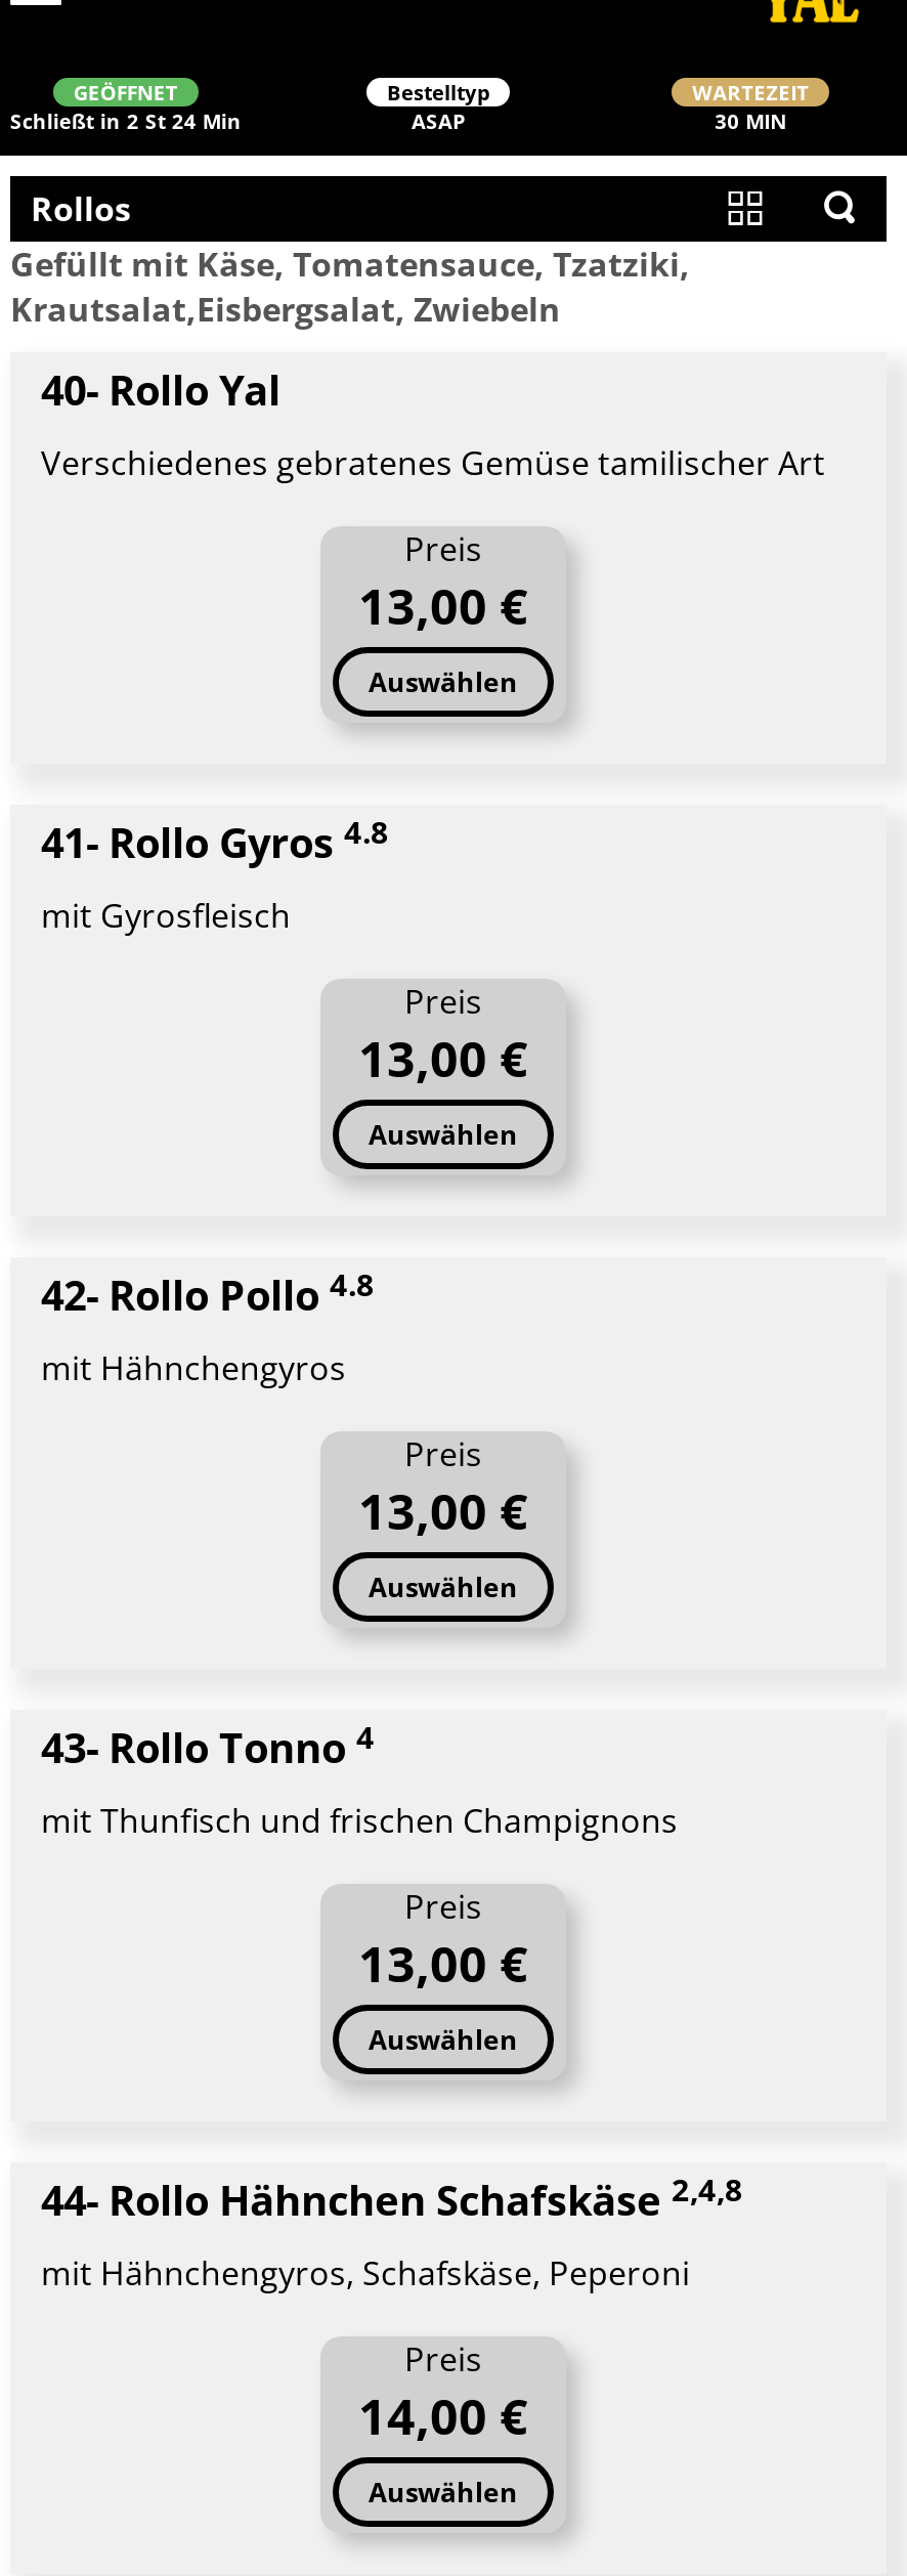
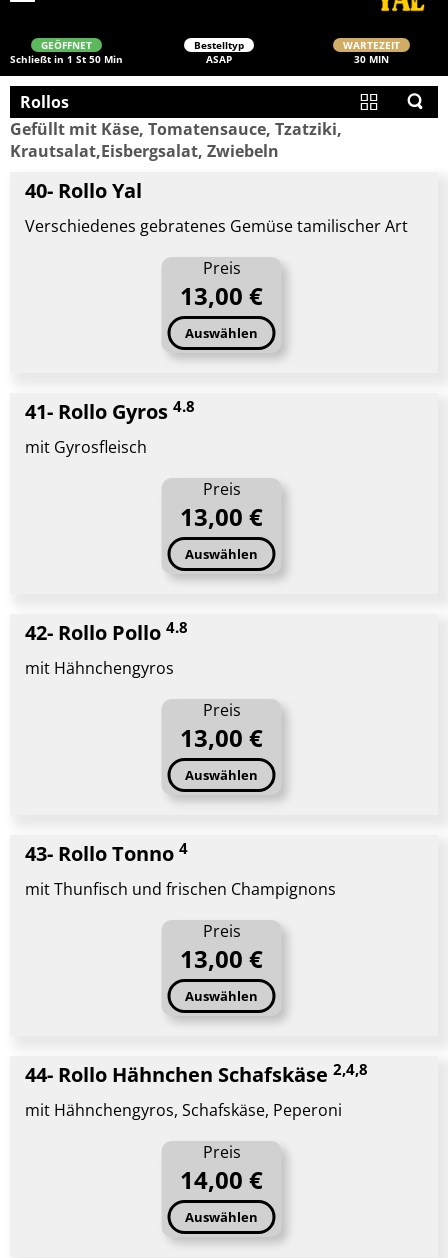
- Schließt in 2 St 24 Min
+ Schließt in 1 St 50 Min
